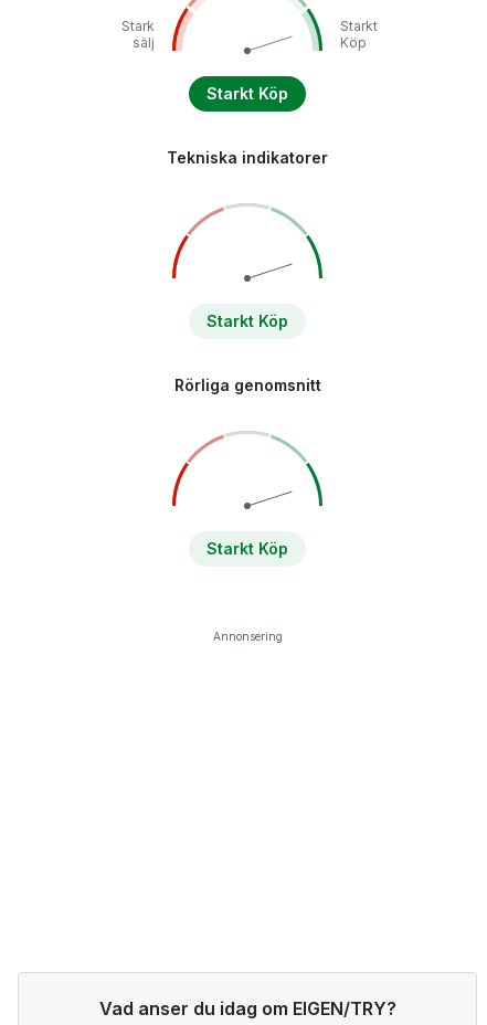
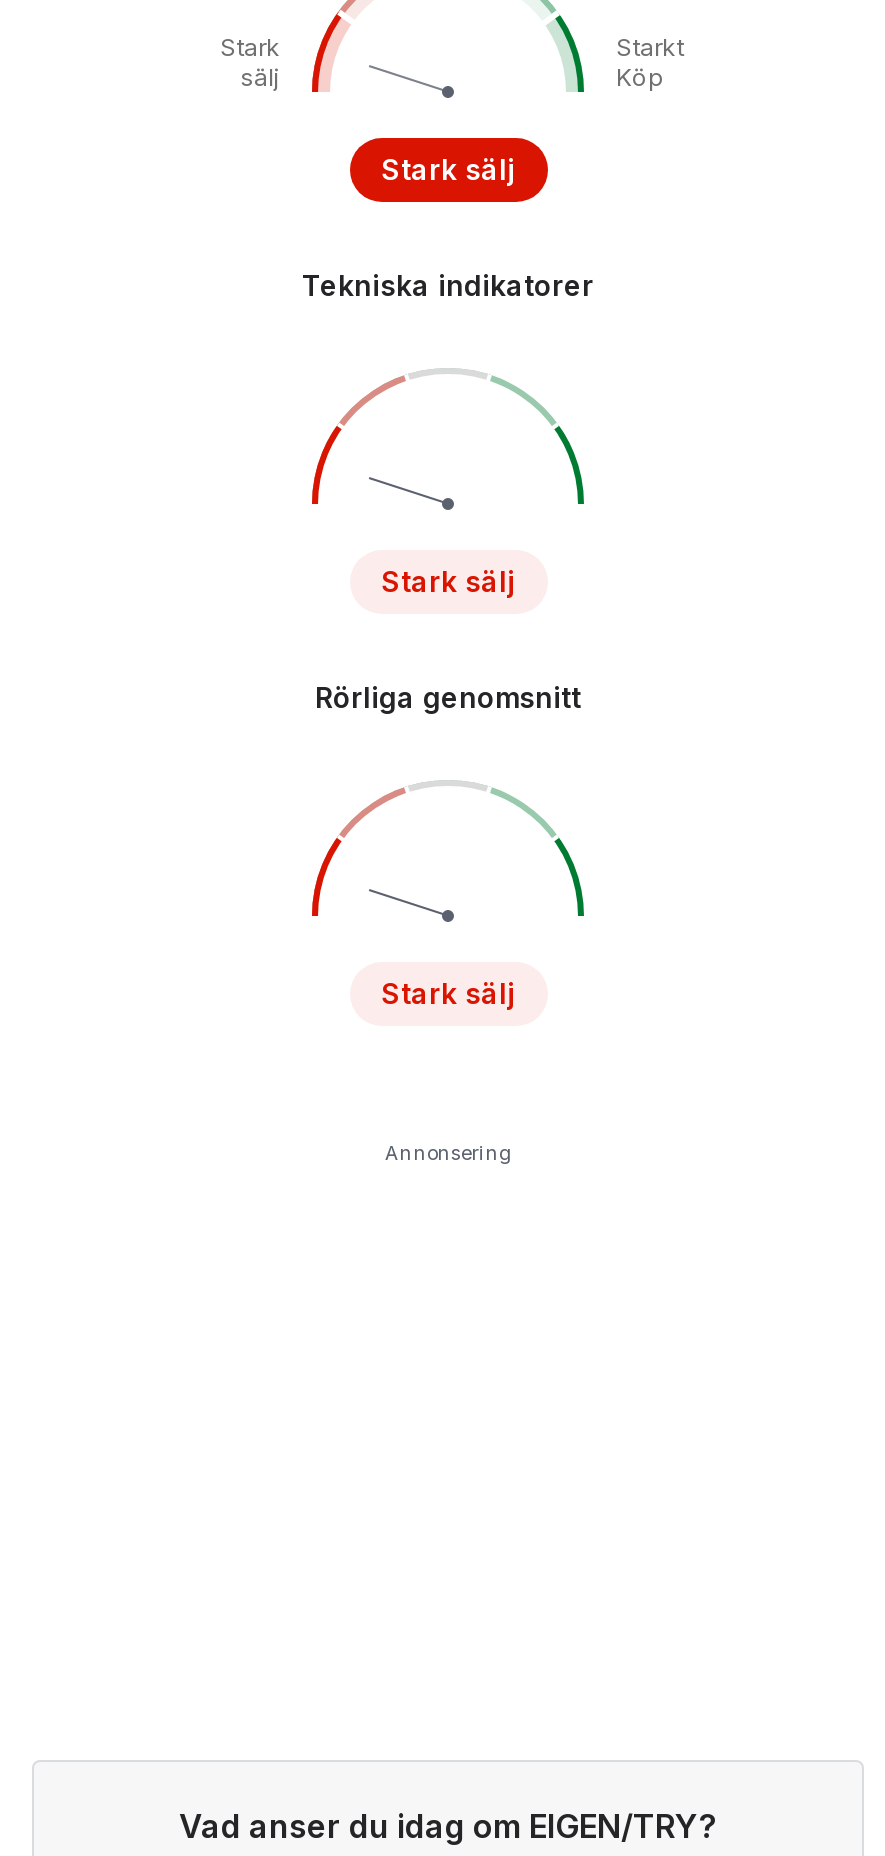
- Starkt Köp
+ Stark sälj

- Starkt Köp
+ Stark sälj

- Starkt Köp
+ Stark sälj
